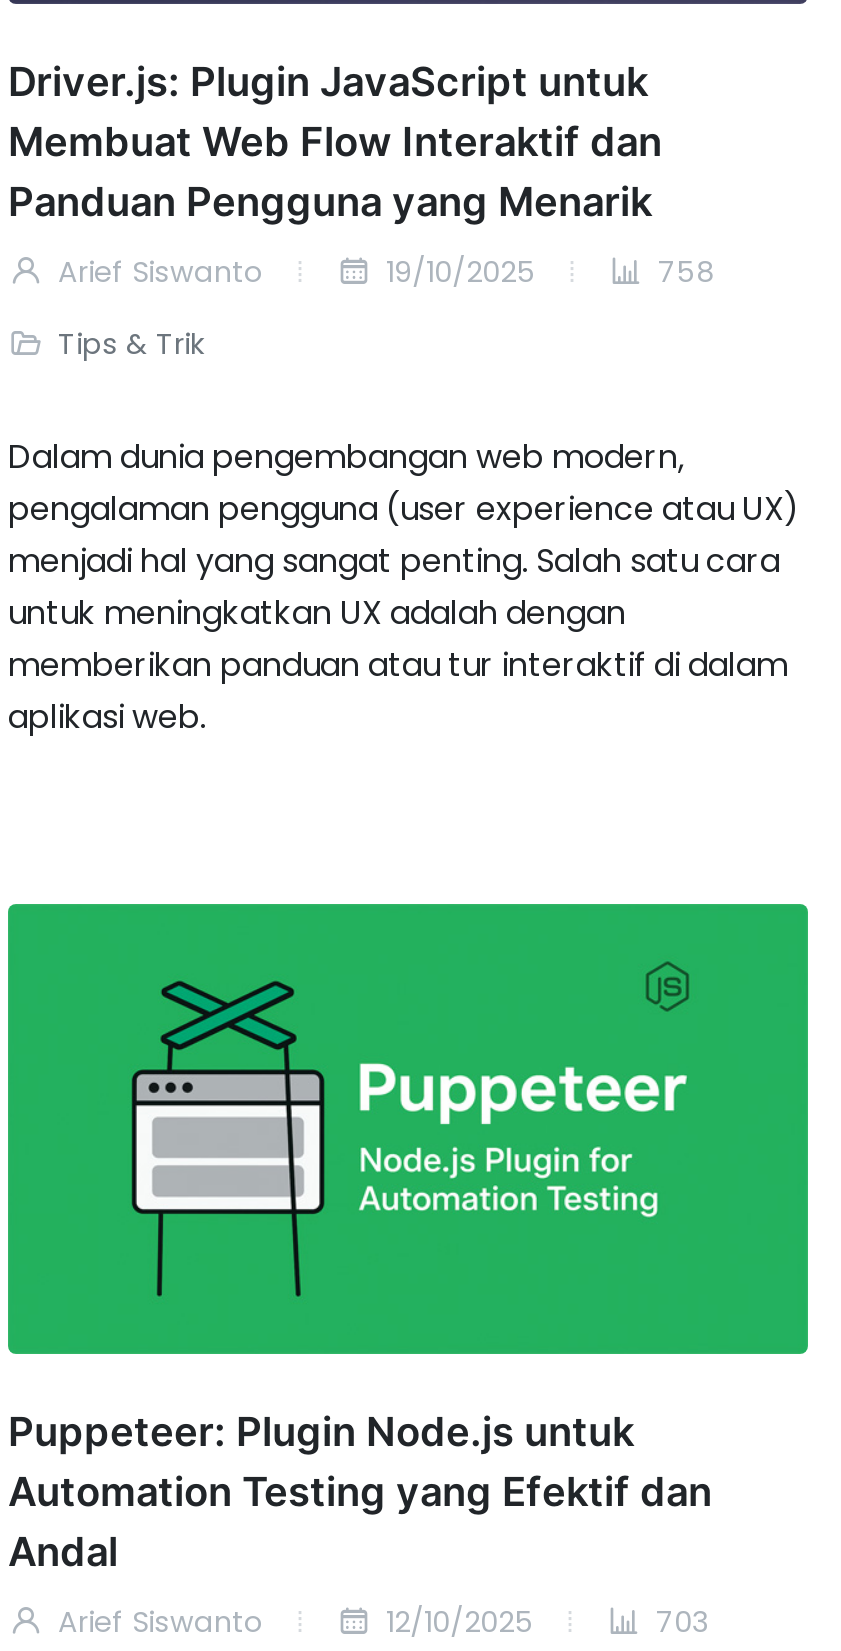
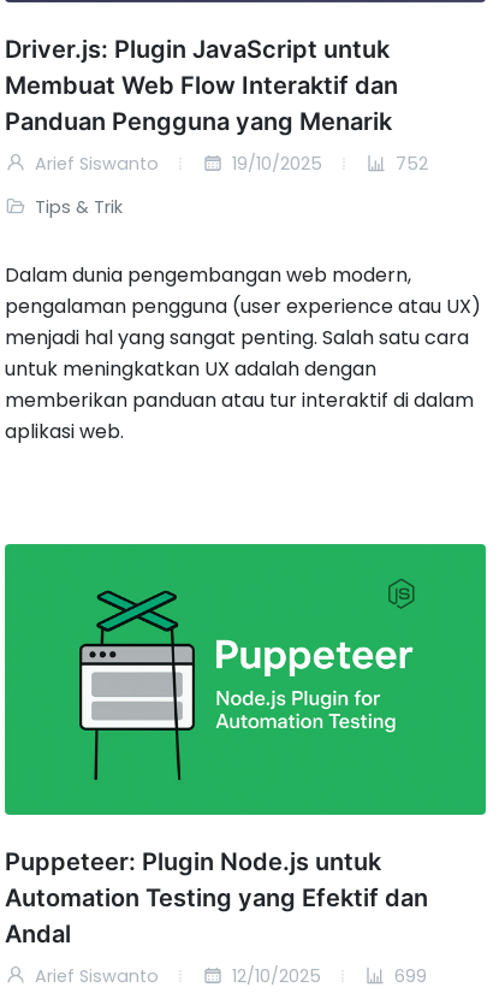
- 758
+ 752

- 703
+ 699
